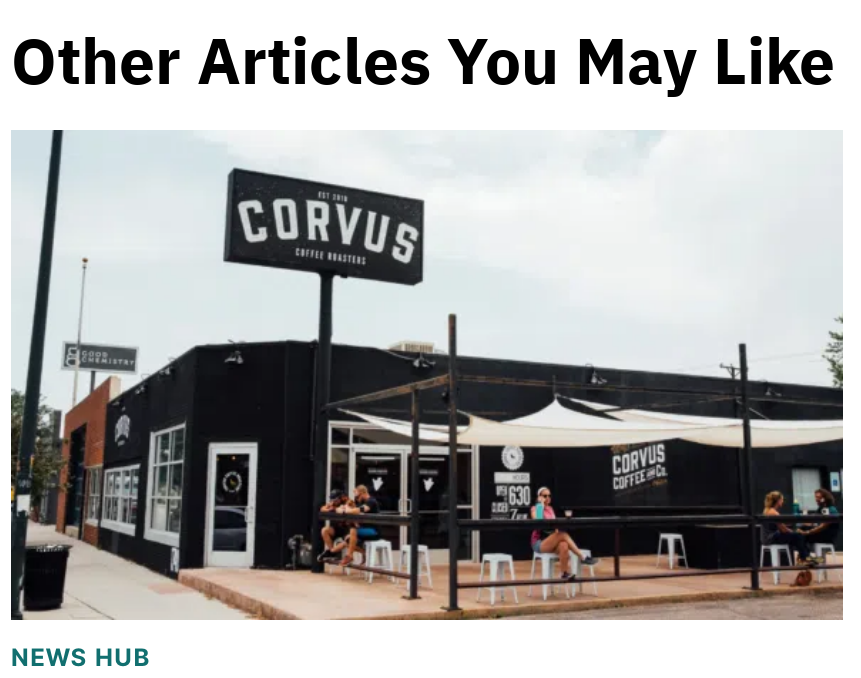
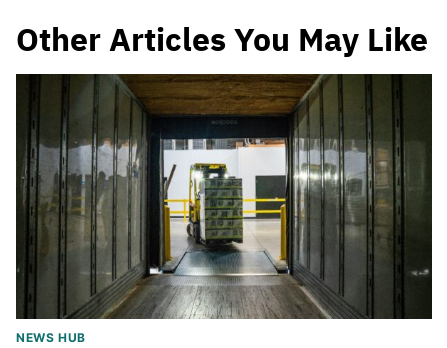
- [image]
+ [image]
